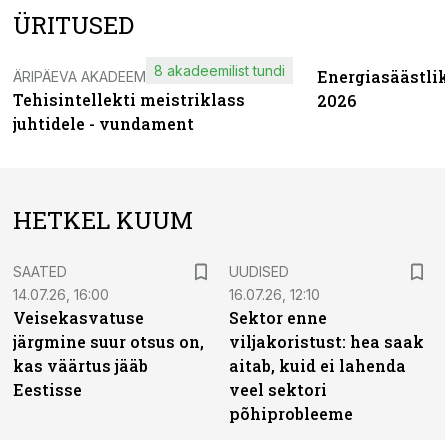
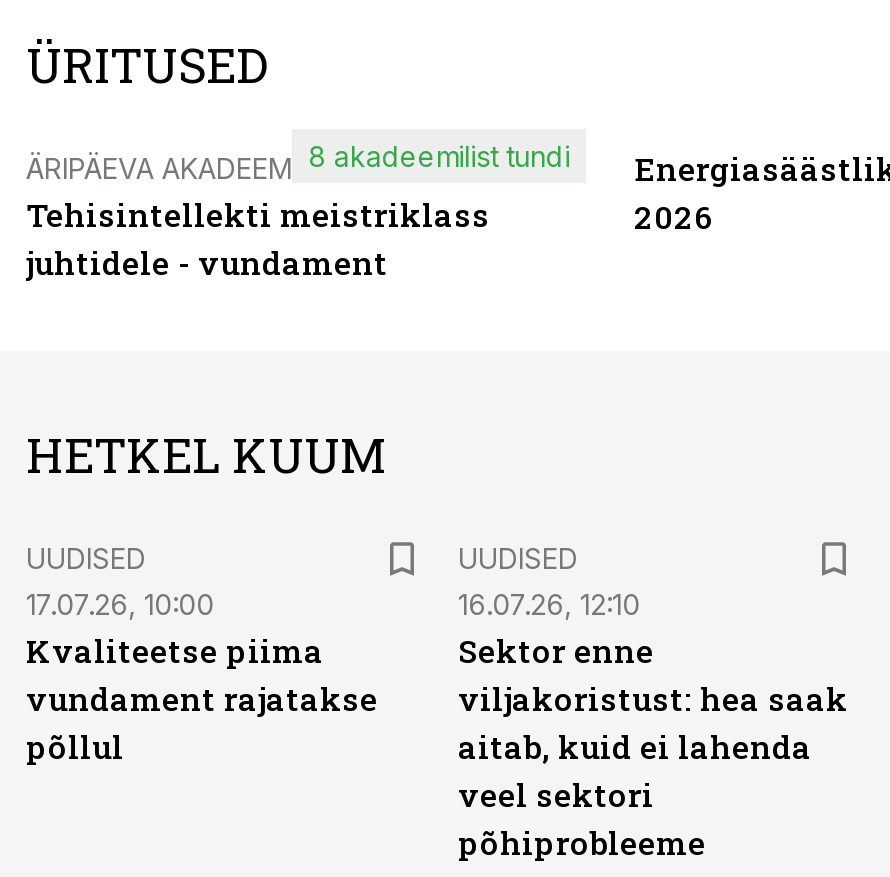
- SAATED
- 14.07.26, 16:00
- Veisekasvatuse
- järgmine suur otsus on,
- kas väärtus jääb
- Eestisse
+ UUDISED
+ 17.07.26, 10:00
+ Kvaliteetse piima
+ vundament rajatakse
+ põllul
